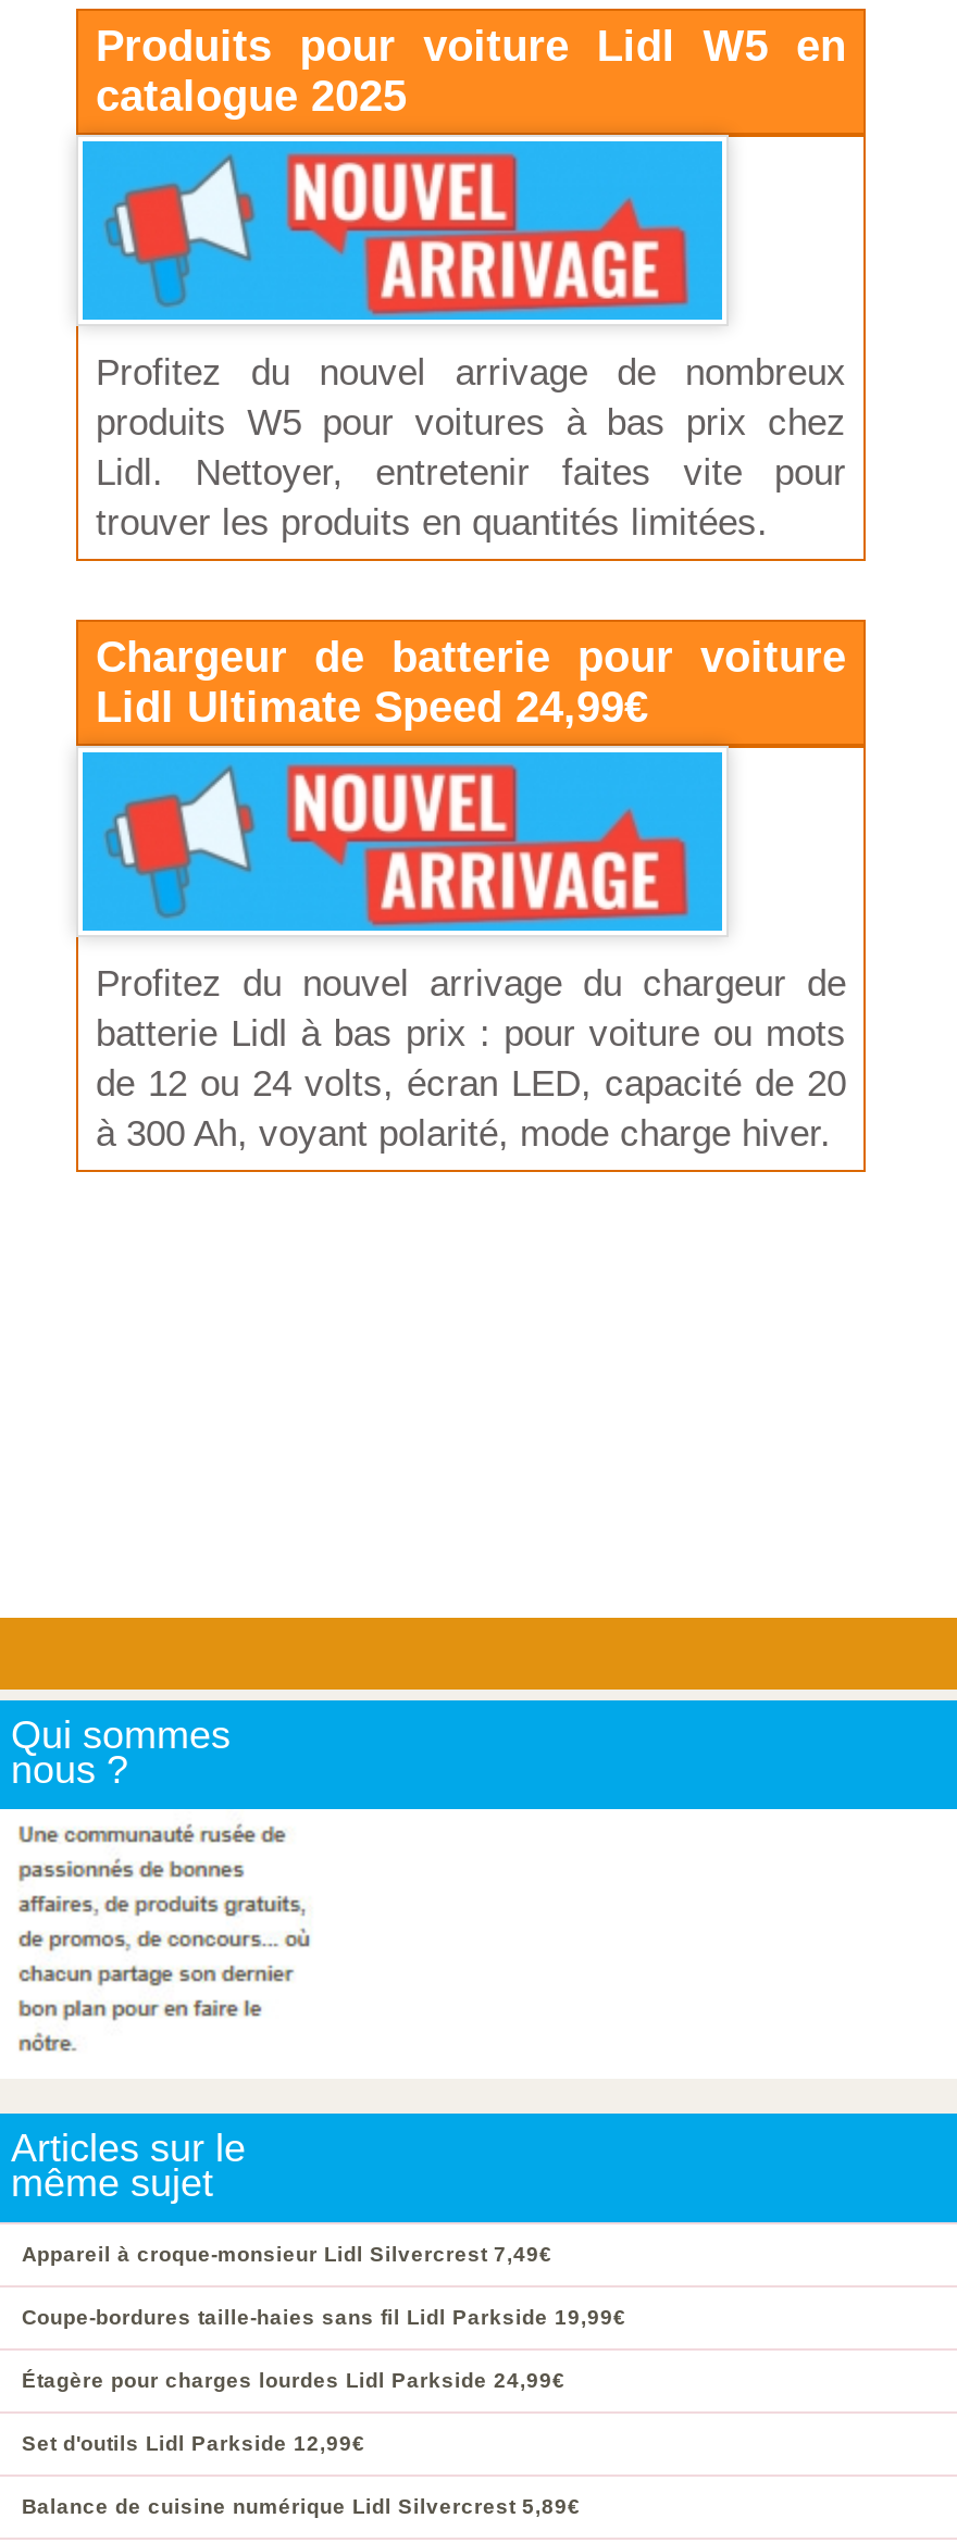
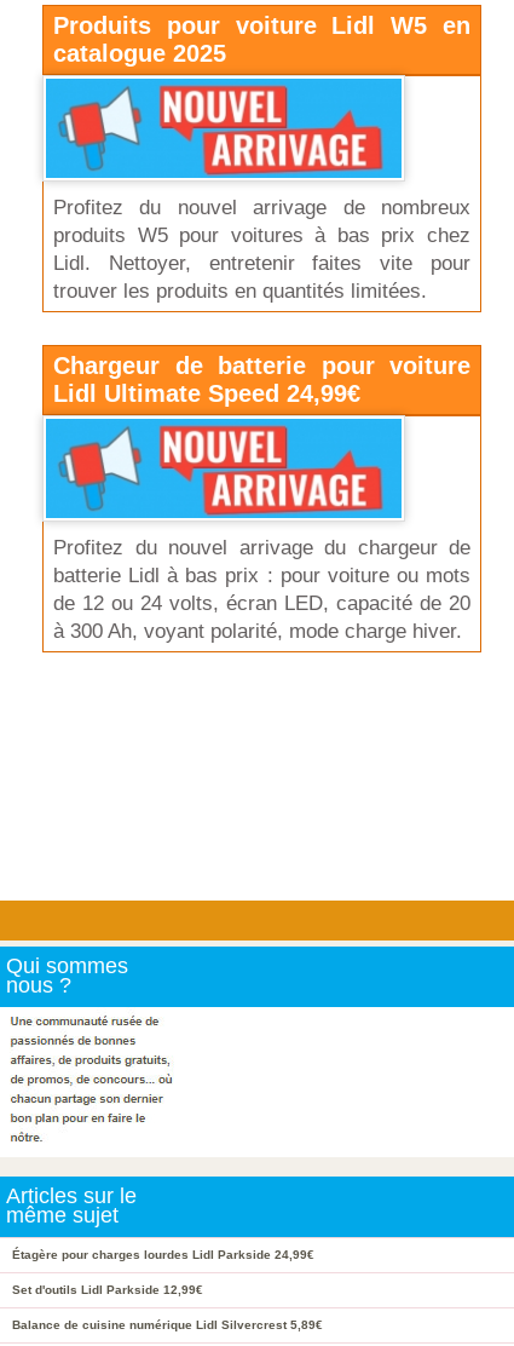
- Appareil à croque-monsieur Lidl Silvercrest 7,49€
- Coupe-bordures taille-haies sans fil Lidl Parkside 19,99€
